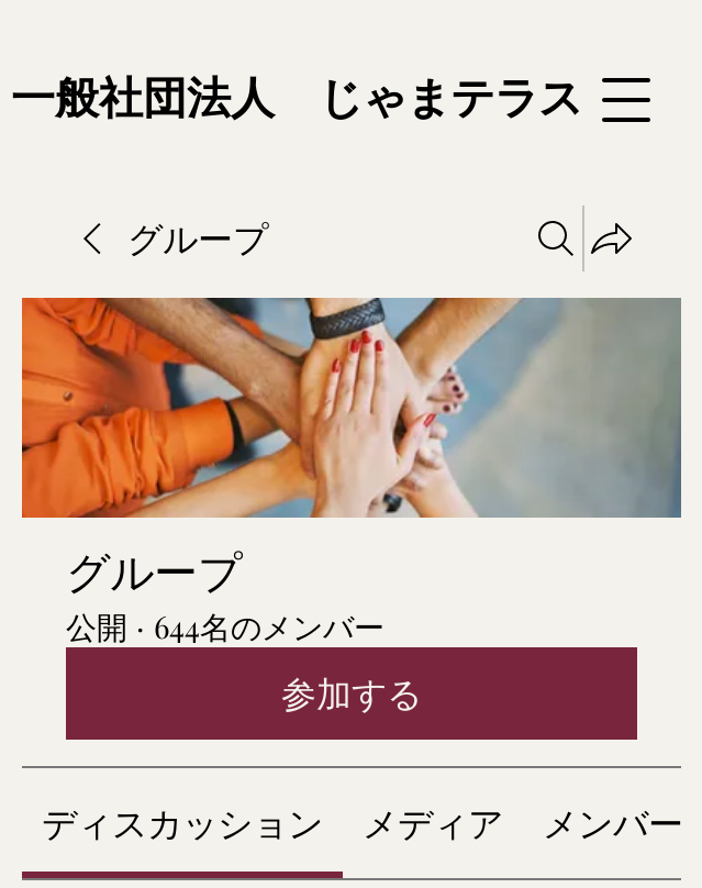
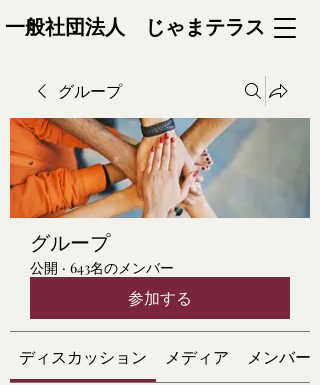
- 公開 · 644名のメンバー
+ 公開 · 643名のメンバー
